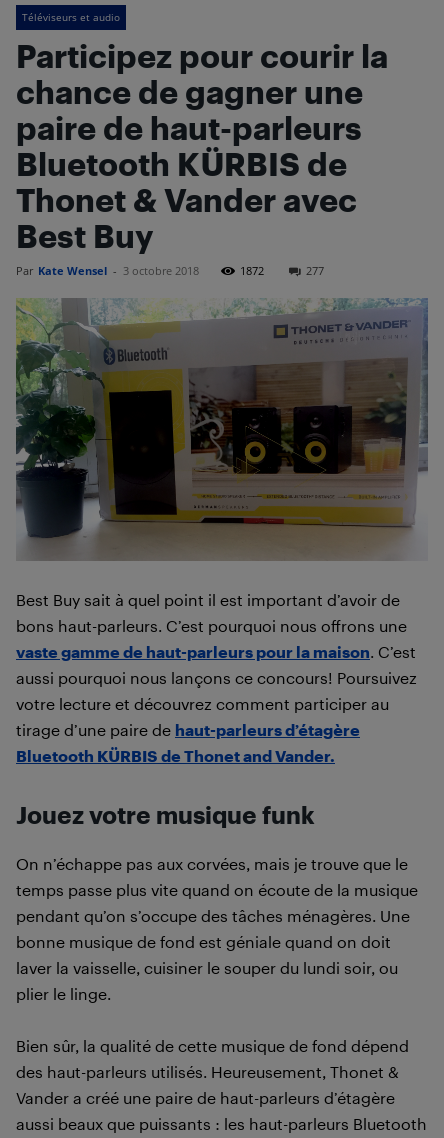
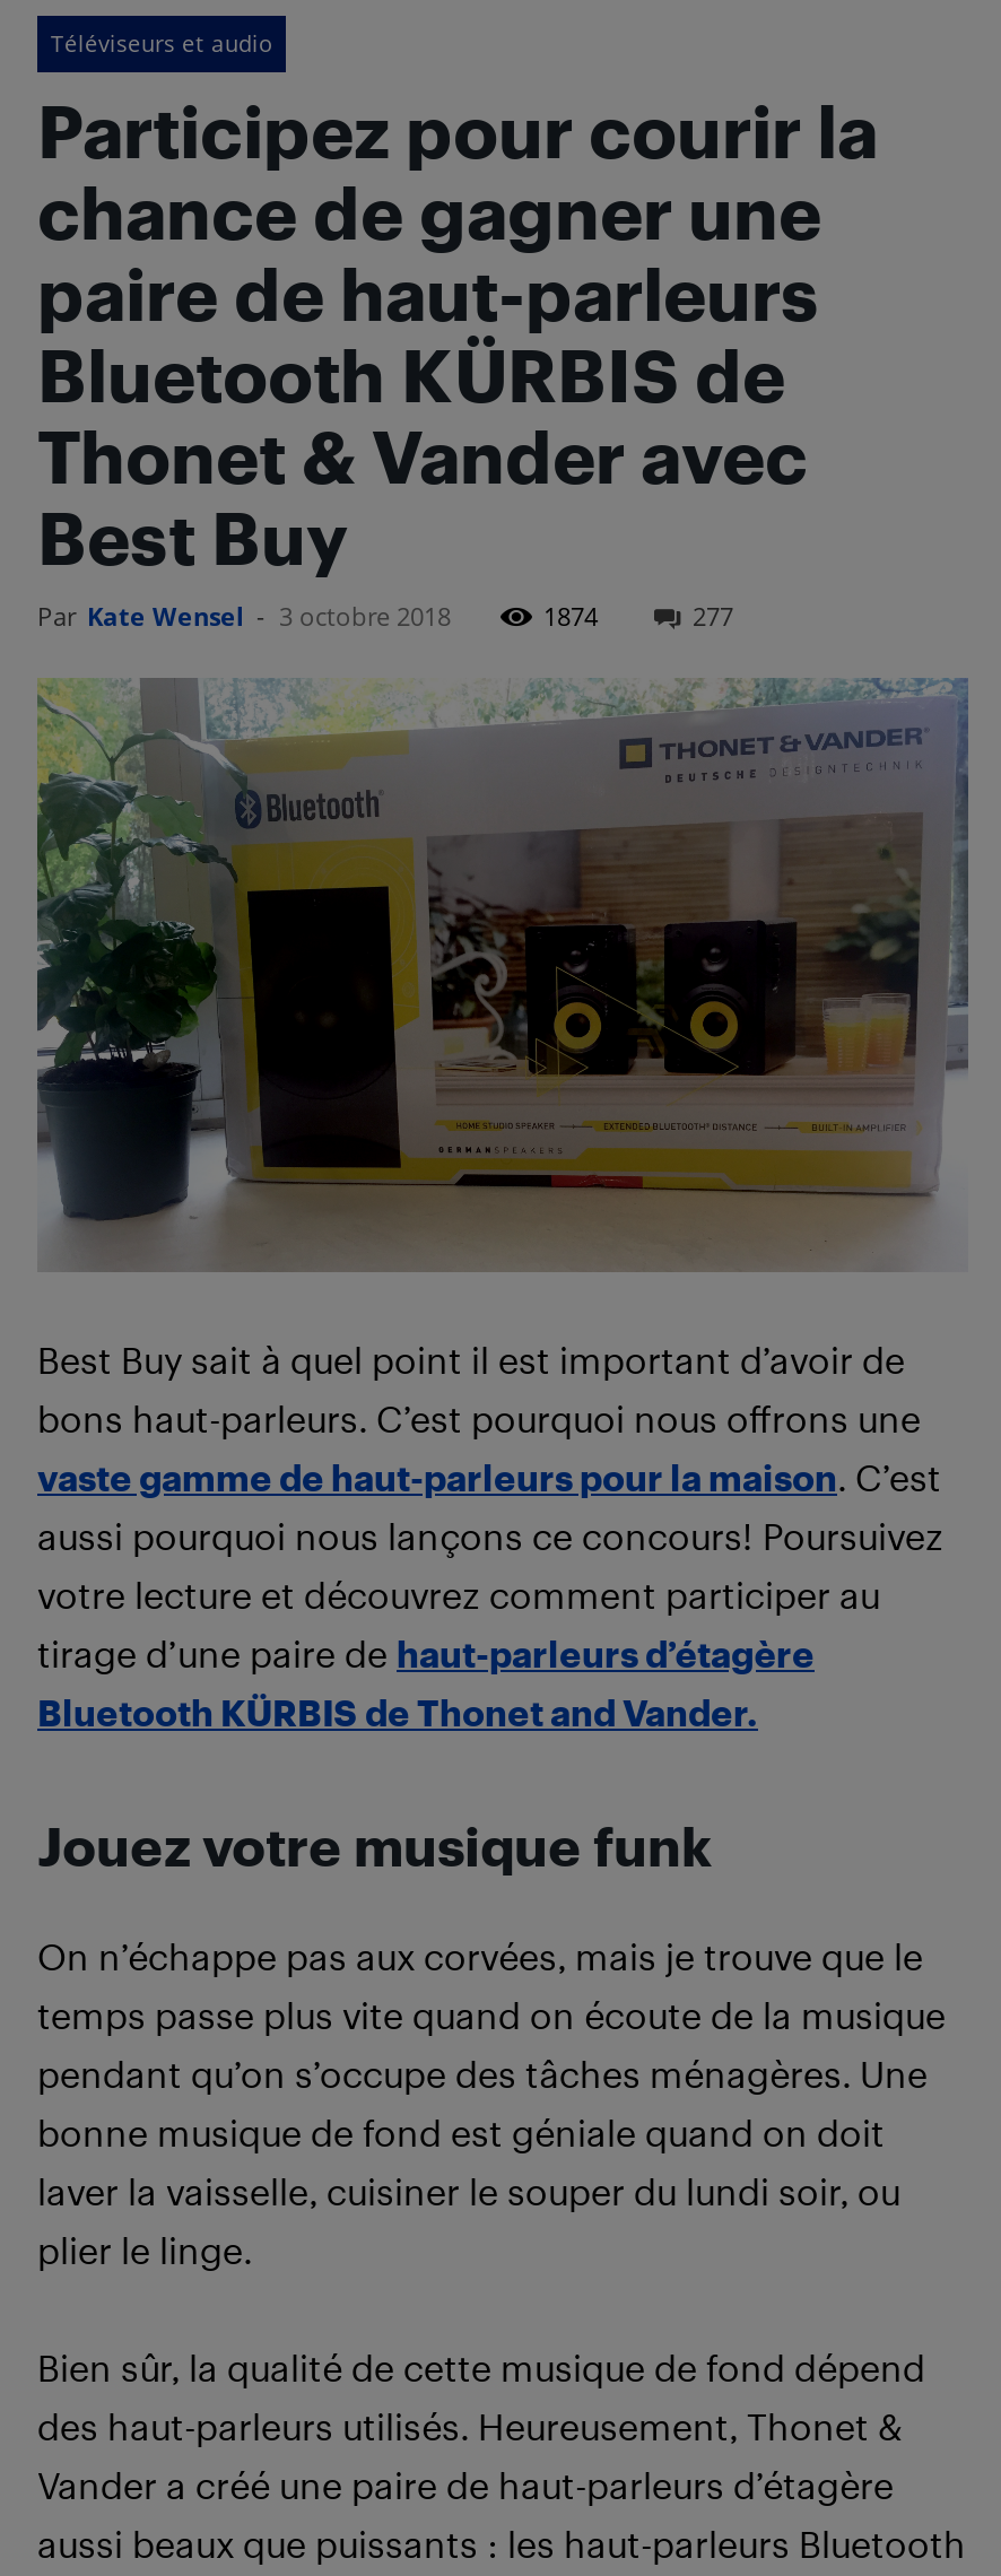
- 1872
+ 1874
